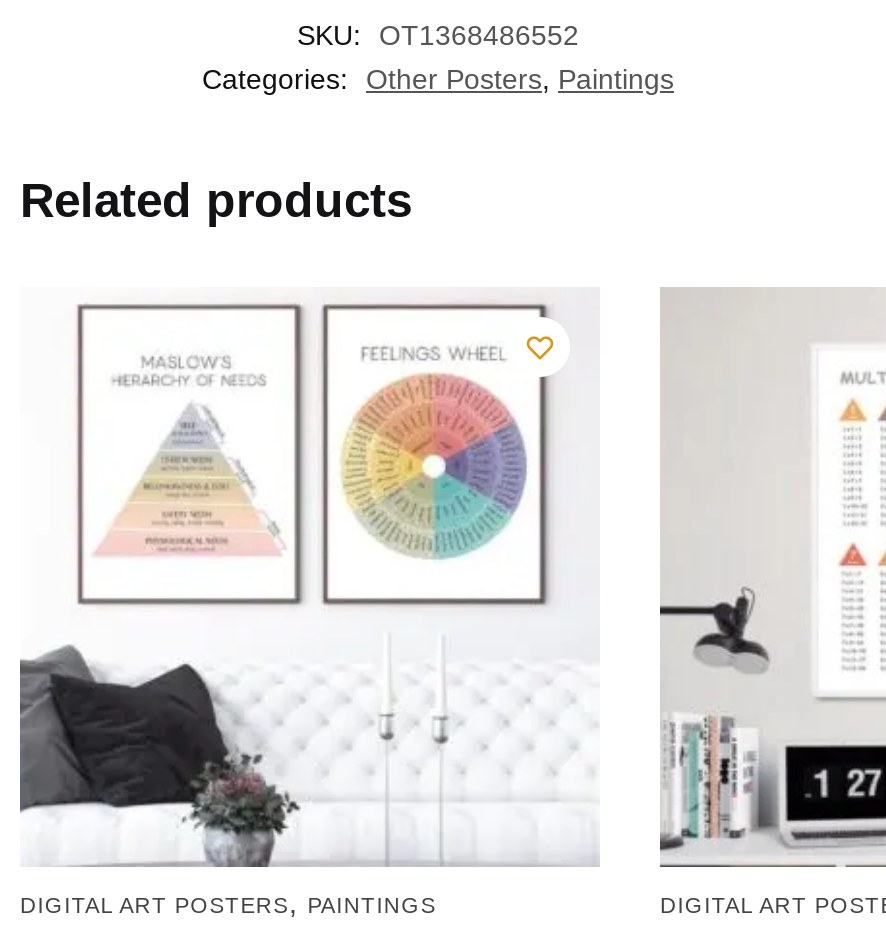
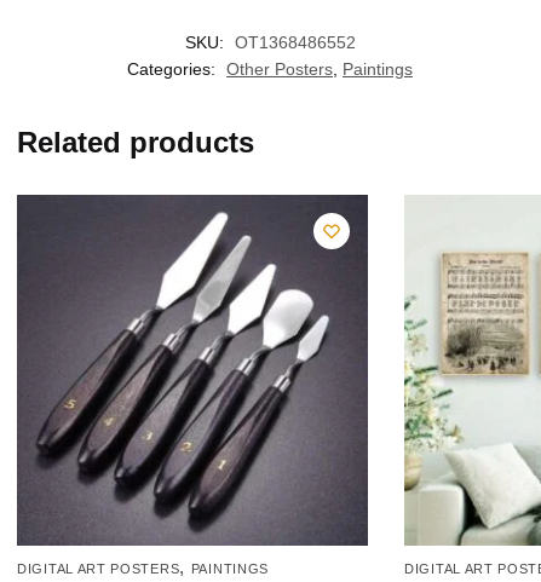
- [image]
+ [image]

- [image]
+ [image]
